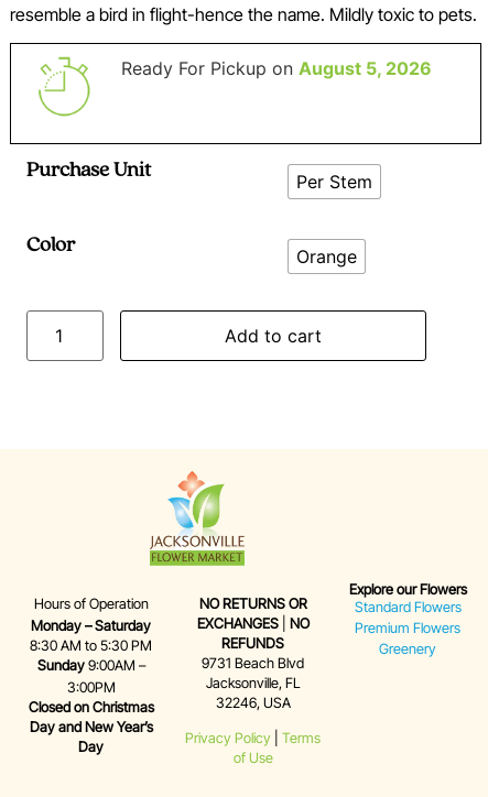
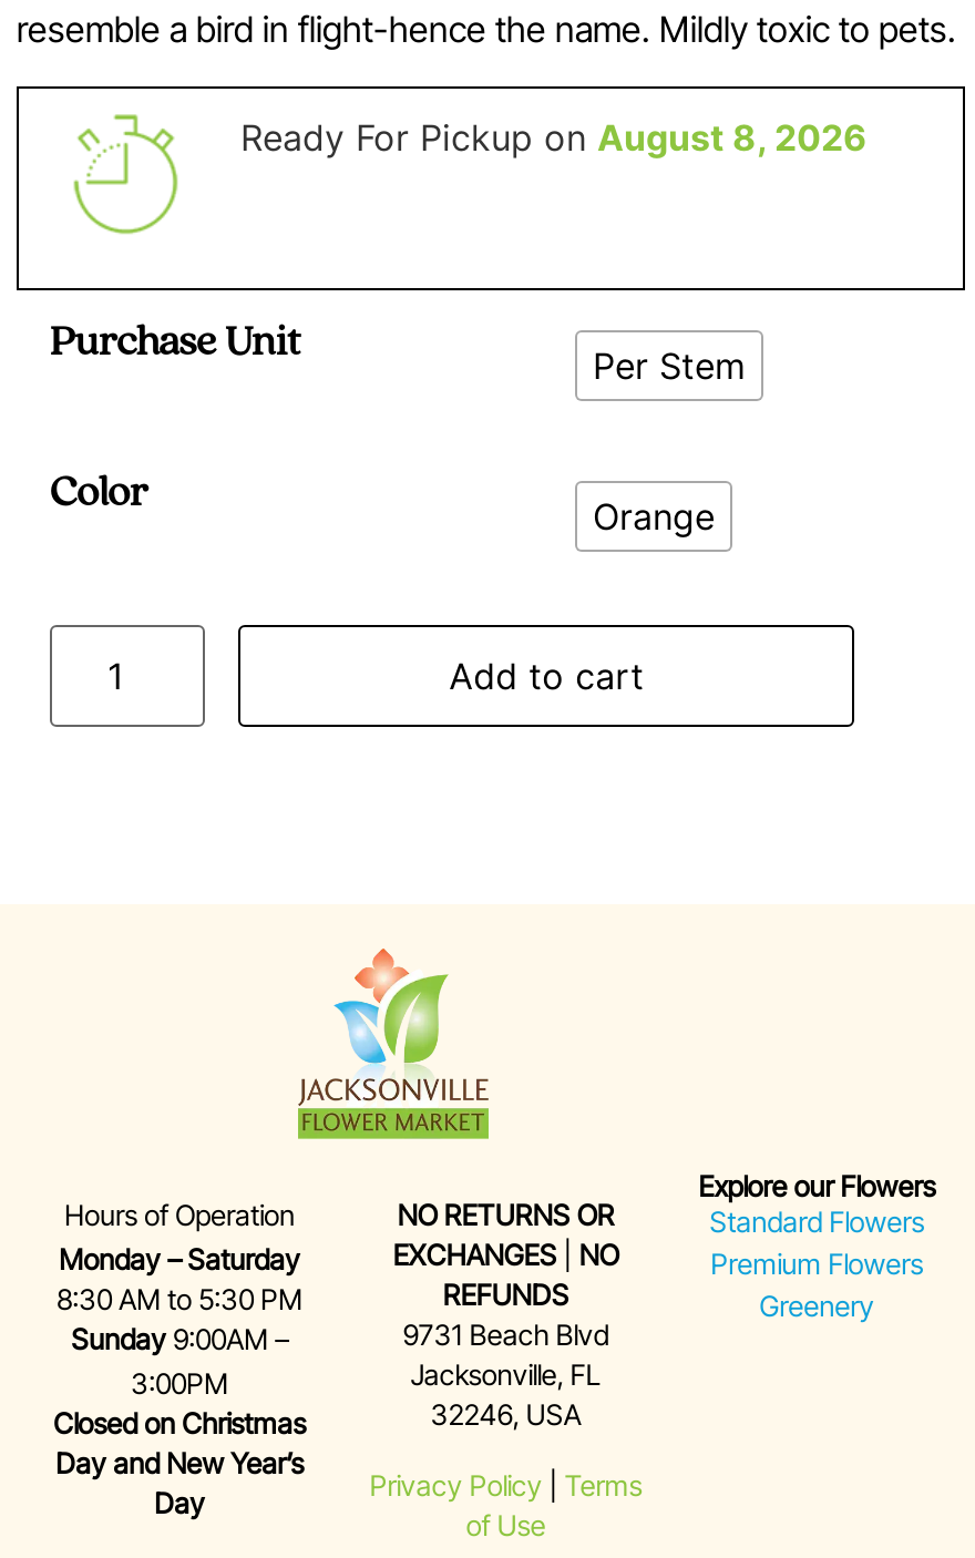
- Ready For Pickup on August 5, 2026
+ Ready For Pickup on August 8, 2026
